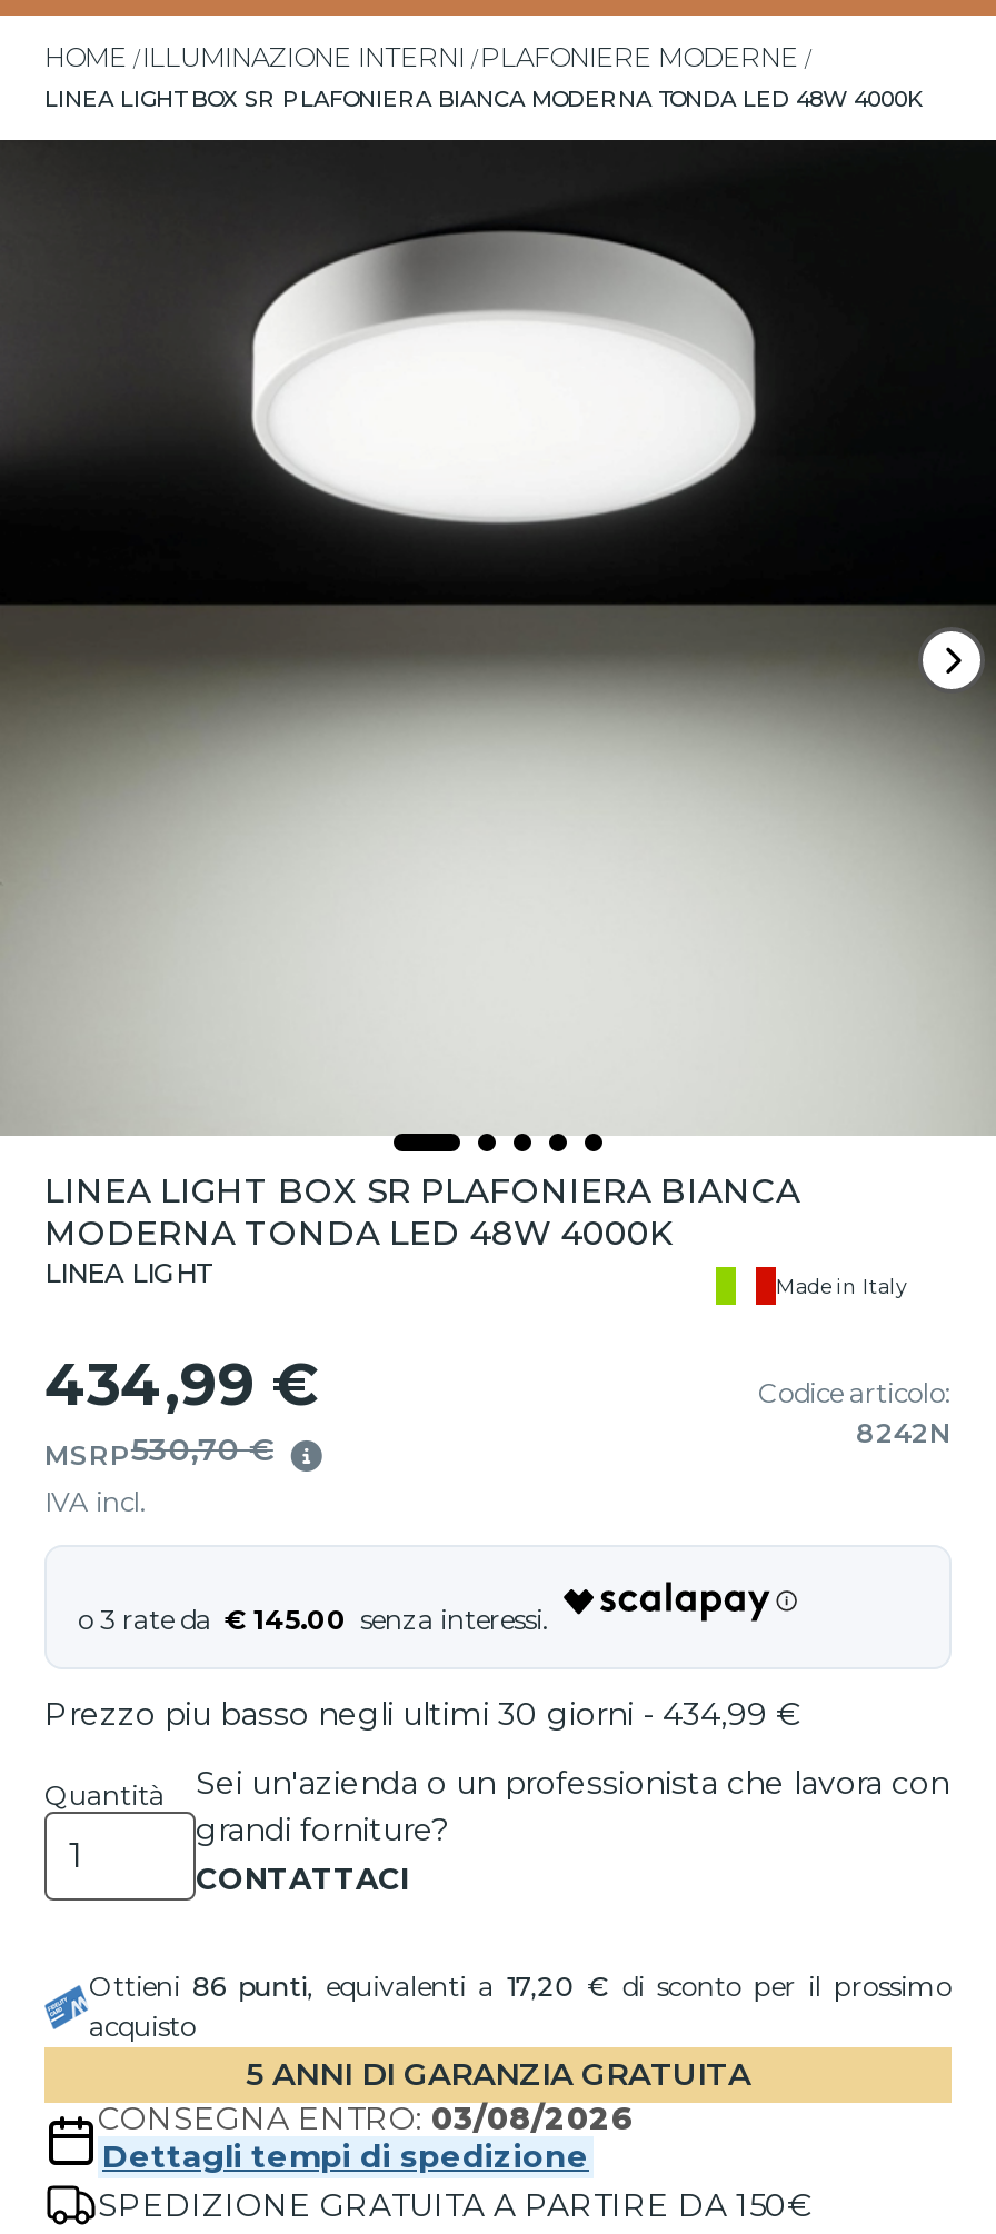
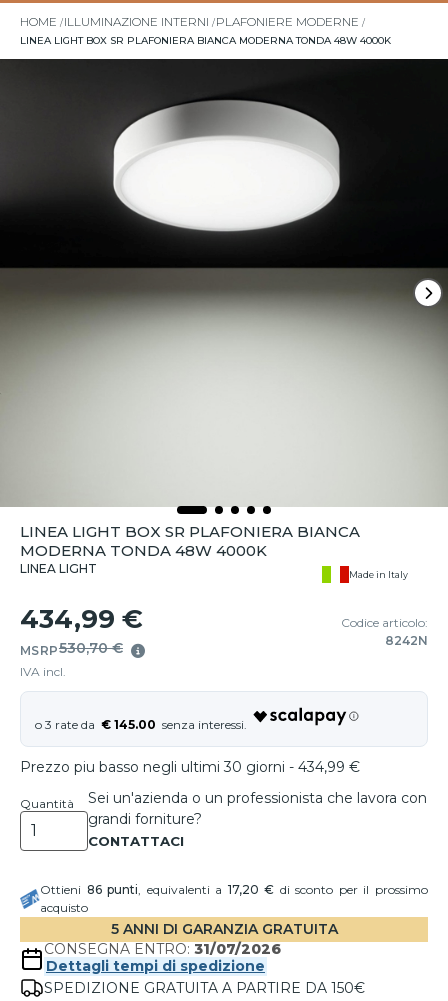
- LINEA LIGHT BOX SR PLAFONIERA BIANCA MODERNA TONDA LED 48W 4000K
+ LINEA LIGHT BOX SR PLAFONIERA BIANCA MODERNA TONDA 48W 4000K

- MODERNA TONDA LED 48W 4000K
+ MODERNA TONDA 48W 4000K

- CONSEGNA ENTRO: 03/08/2026
+ CONSEGNA ENTRO: 31/07/2026
